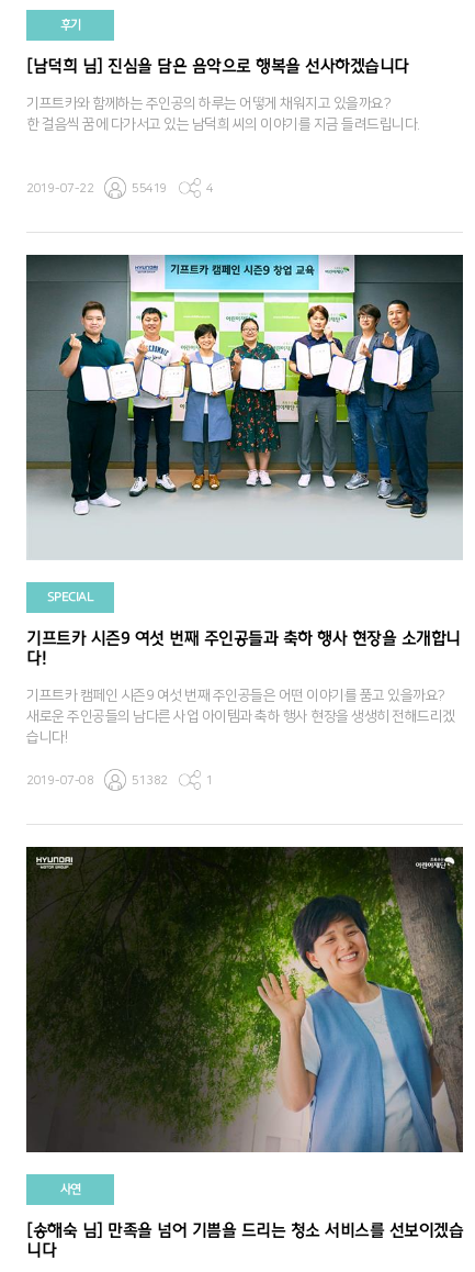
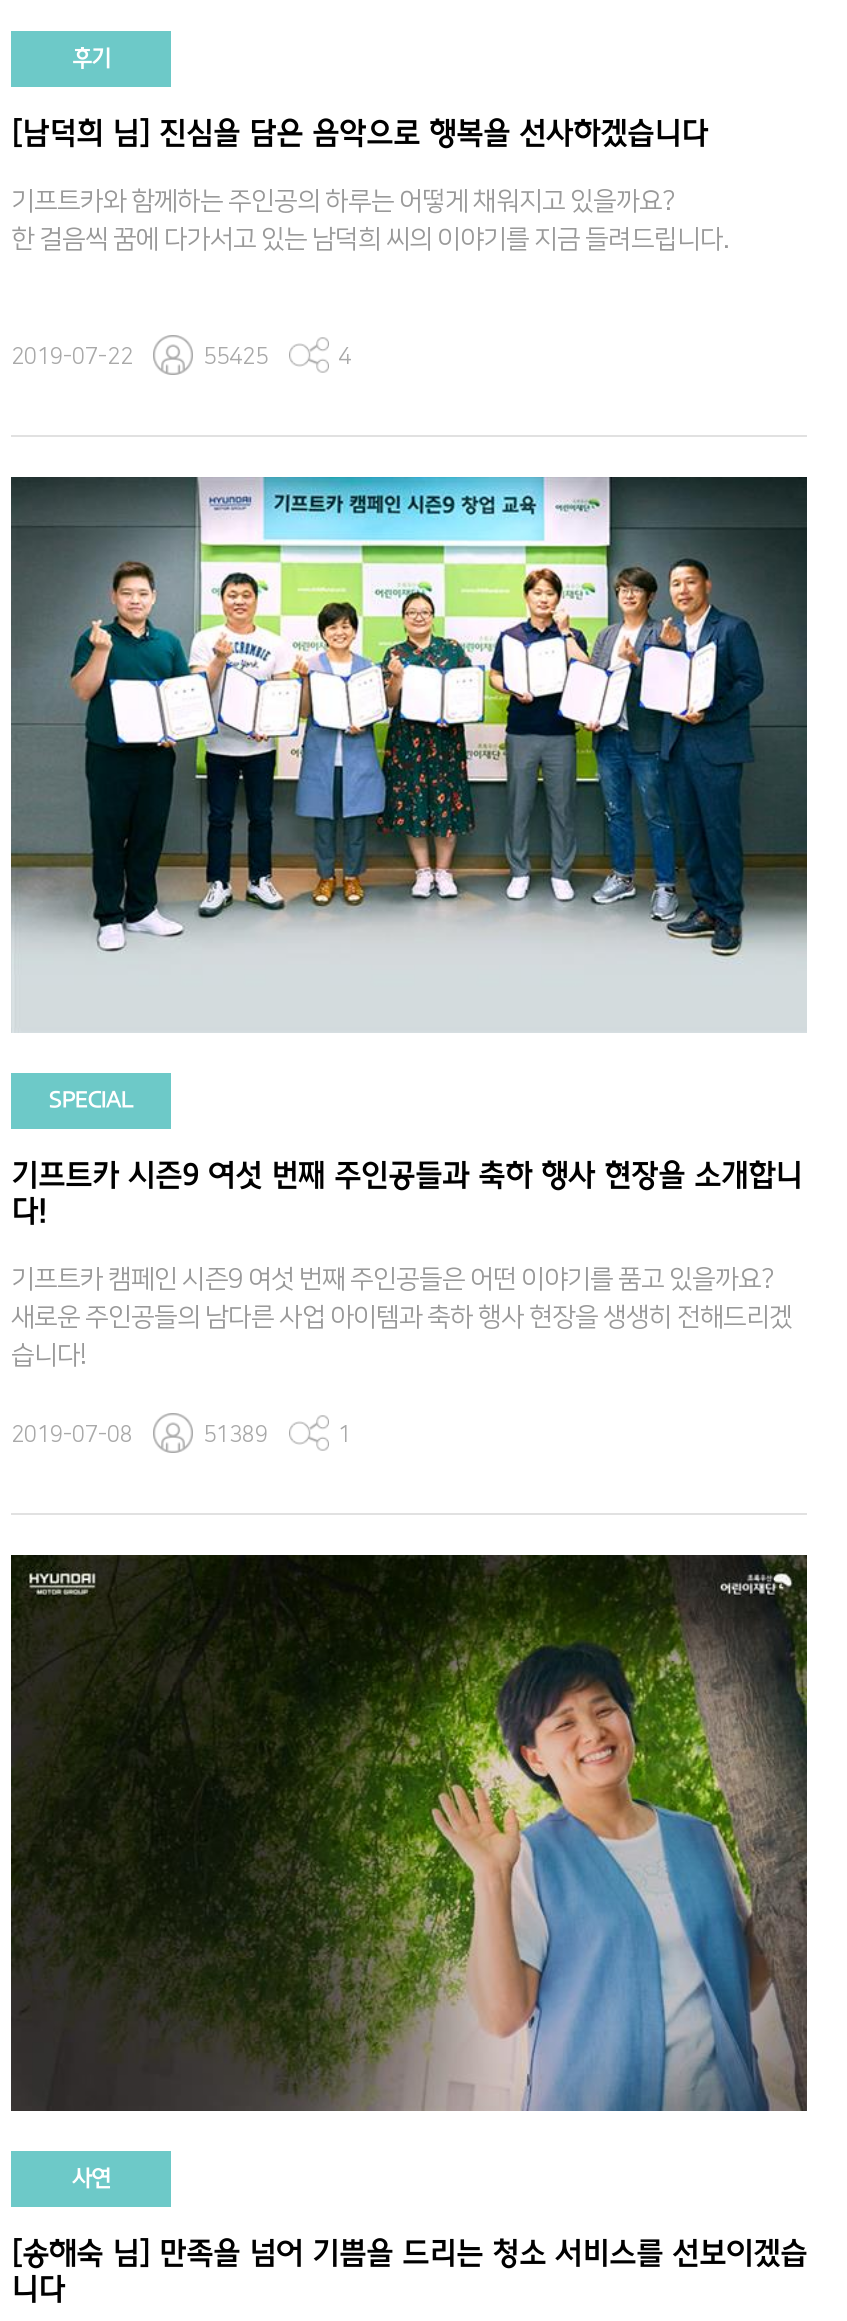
- 55419
+ 55425

- 51382
+ 51389
